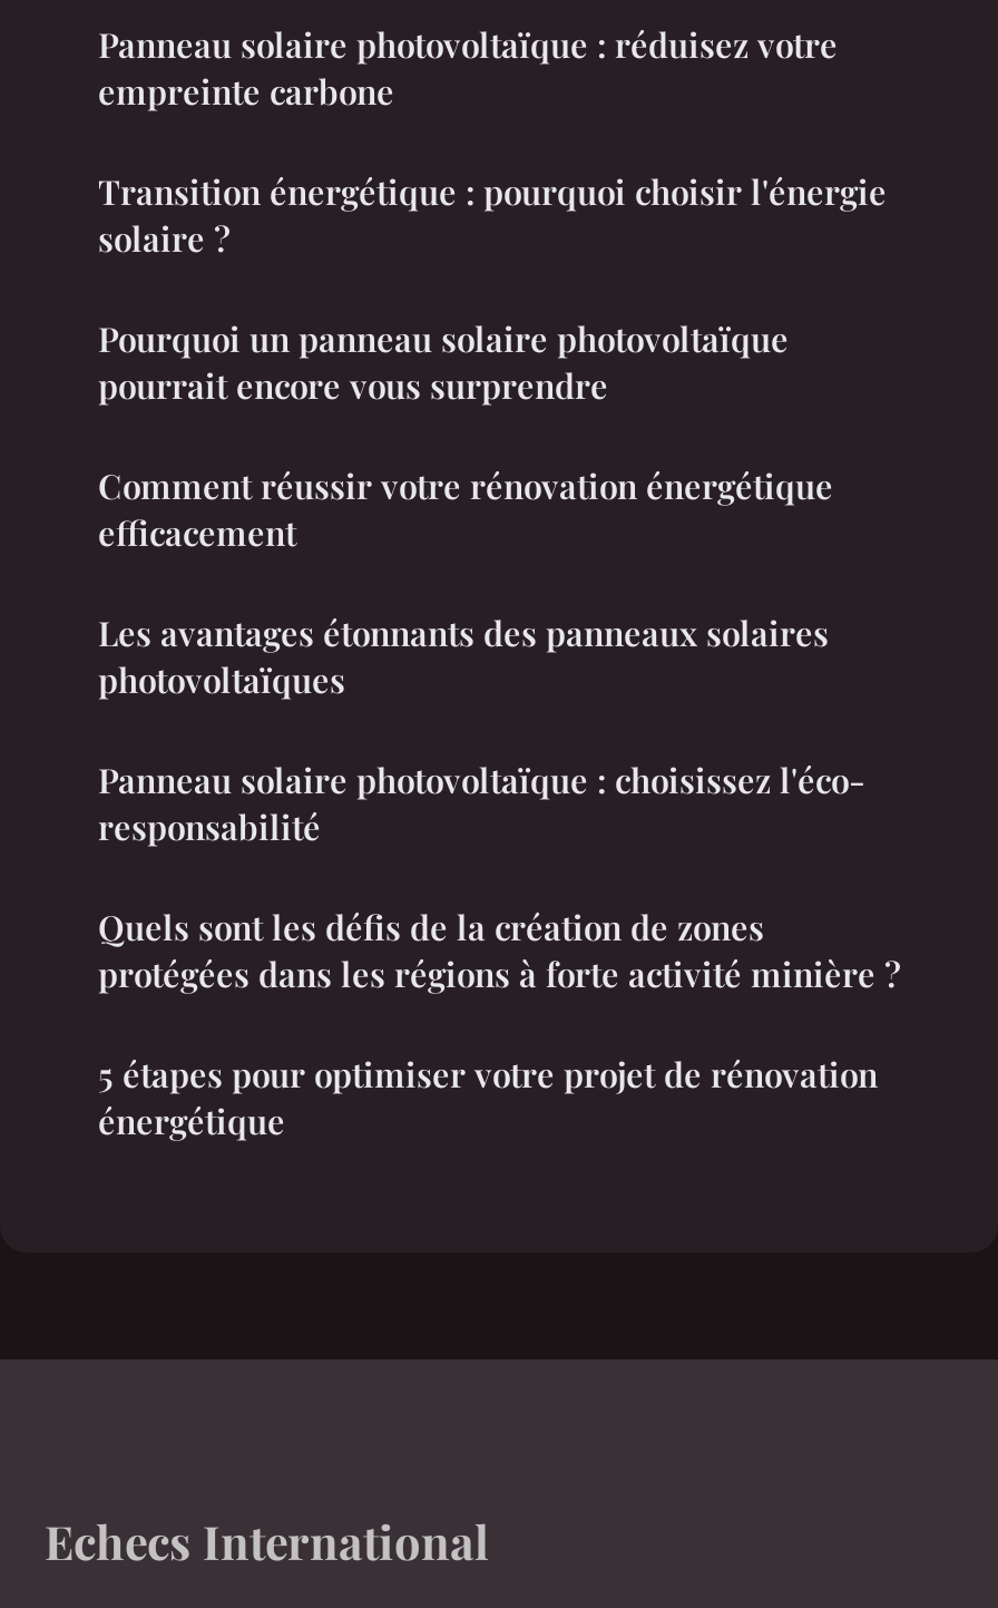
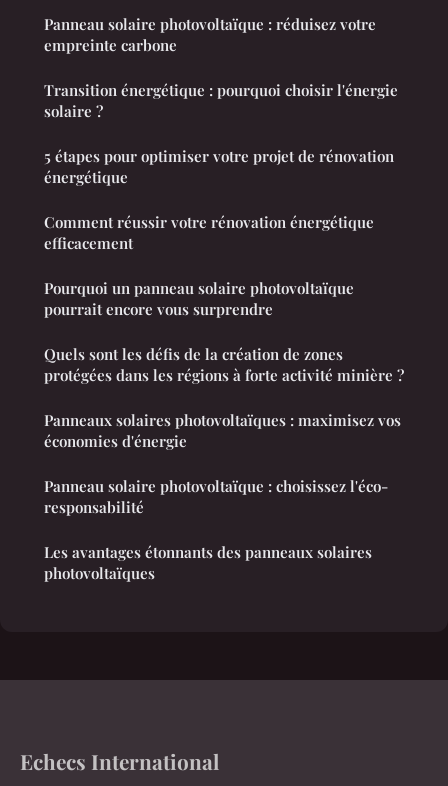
moved down: Comment réussir votre rénovation énergétique | efficacement | Pourquoi un panneau solaire photovoltaïque | pourrait encore vous surprendre | Quels sont les défis de la création de zones | protégées dans les régions à forte activité minière ?

moved down: Panneau solaire photovoltaïque : choisissez l'éco- | responsabilité | Les avantages étonnants des panneaux solaires | photovoltaïques

moved up: 5 étapes pour optimiser votre projet de rénovation | énergétique

+ Panneaux solaires photovoltaïques : maximisez vos
+ économies d'énergie
